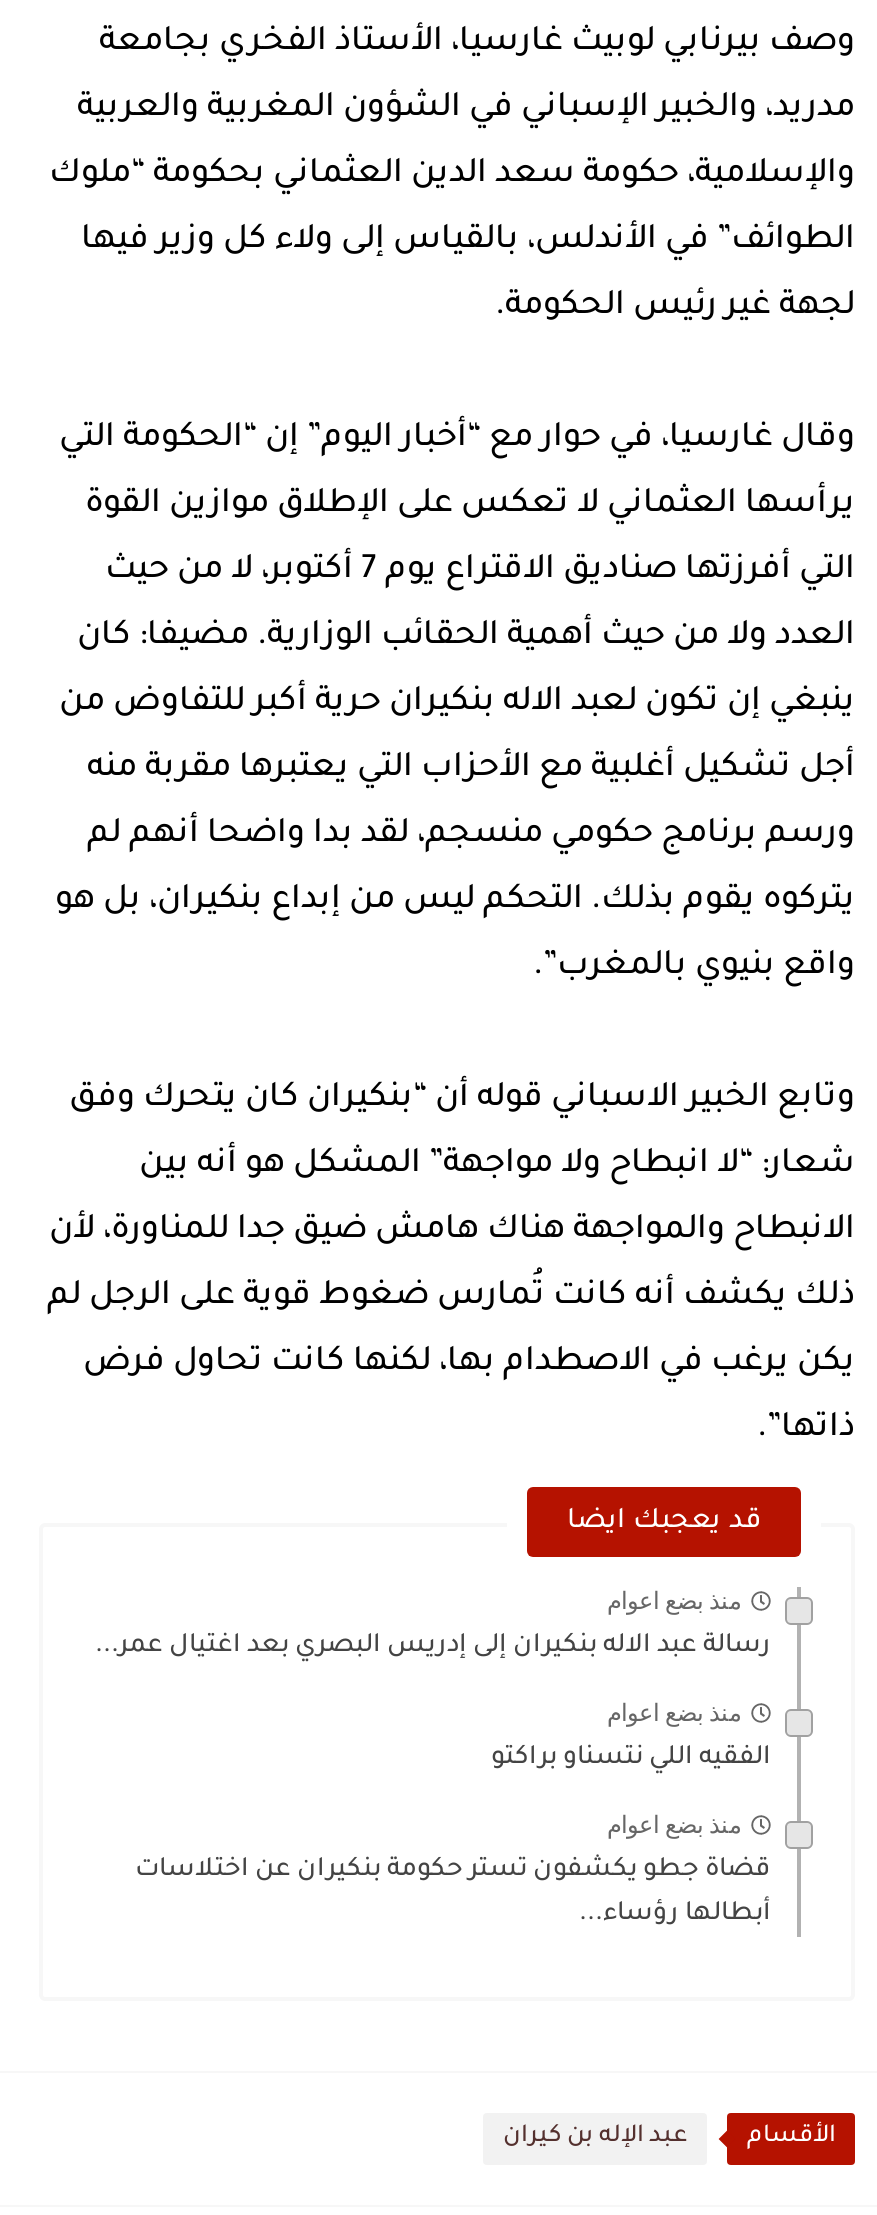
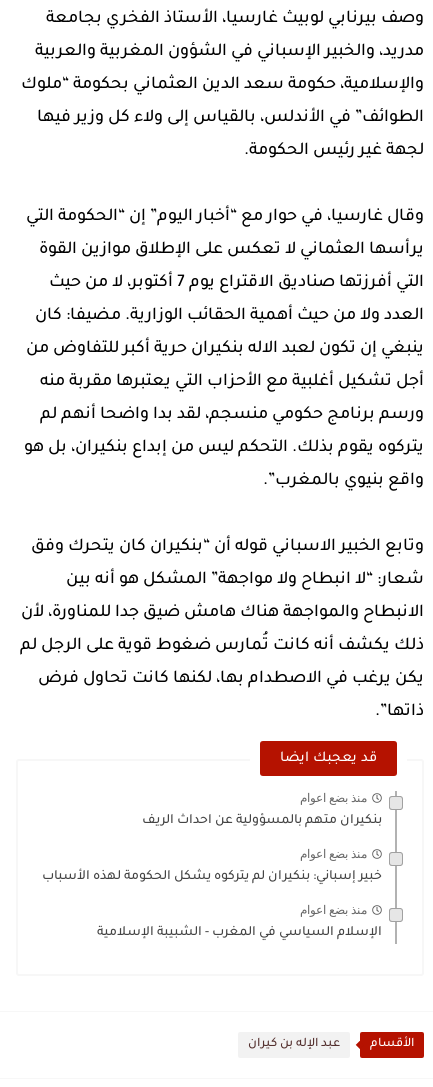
- رسالة عبد الاله بنكيران إلى إدريس البصري بعد اغتيال عمر...
+ بنكيران متهم بالمسؤولية عن احداث الريف

- الفقيه اللي نتسناو براكتو
+ خبير إسباني: بنكيران لم يتركوه يشكل الحكومة لهذه الأسباب

- قضاة جطو يكشفون تستر حكومة بنكيران عن اختلاسات
- أبطالها رؤساء...
+ الإسلام السياسي في المغرب - الشبيبة الإسلامية
